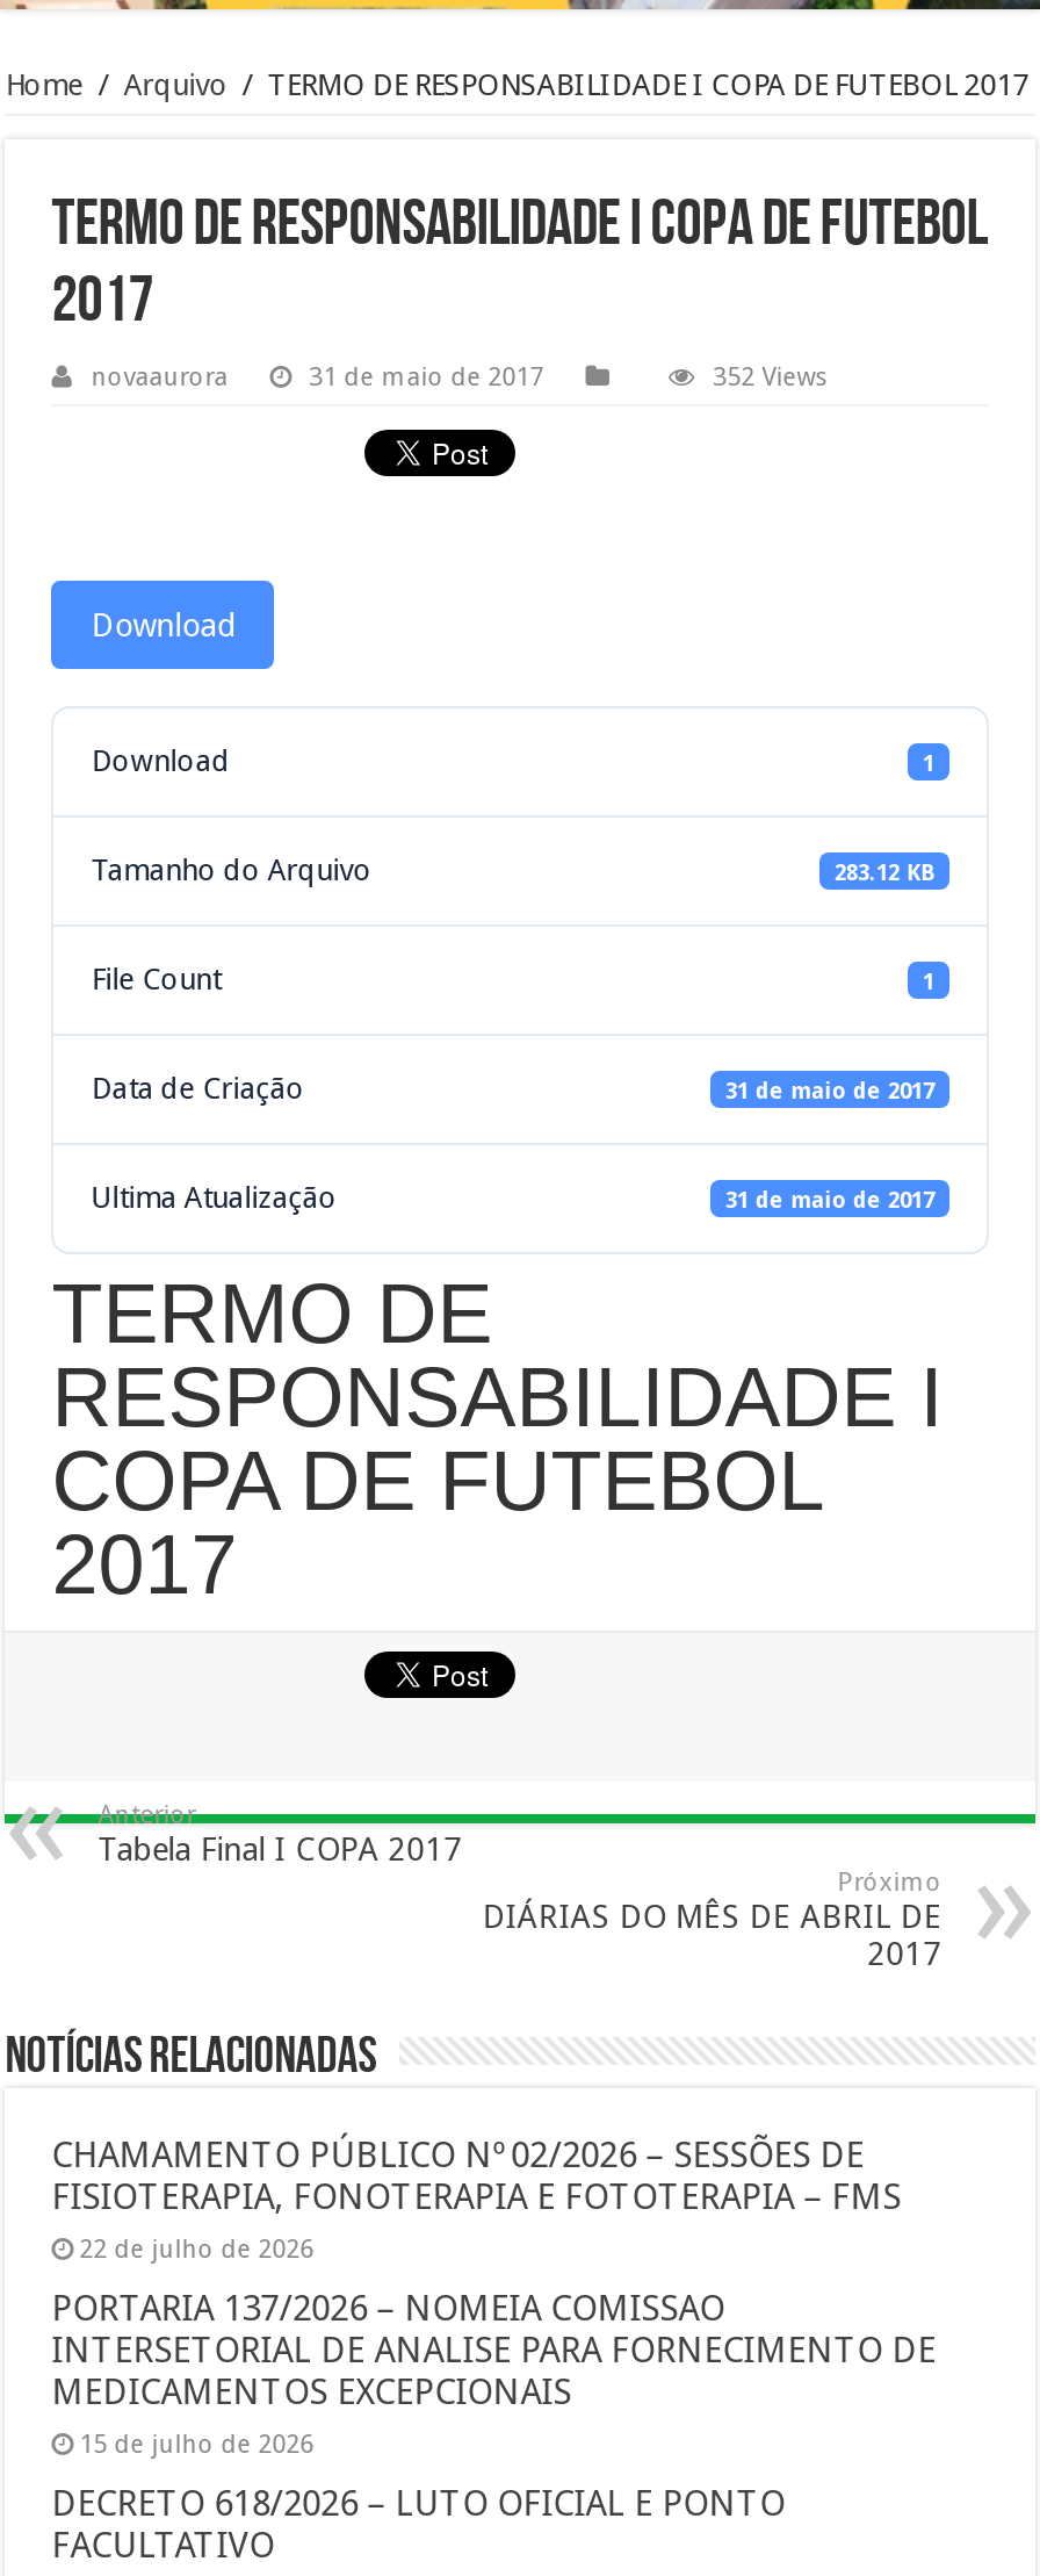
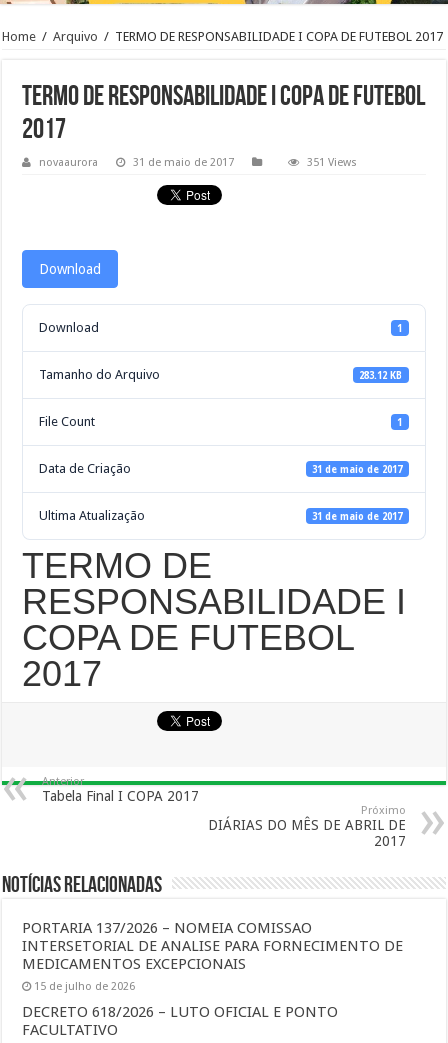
- 352 Views
+ 351 Views

- CHAMAMENTO PÚBLICO Nº 02/2026 – SESSÕES DE
- FISIOTERAPIA, FONOTERAPIA E FOTOTERAPIA – FMS
- 22 de julho de 2026
